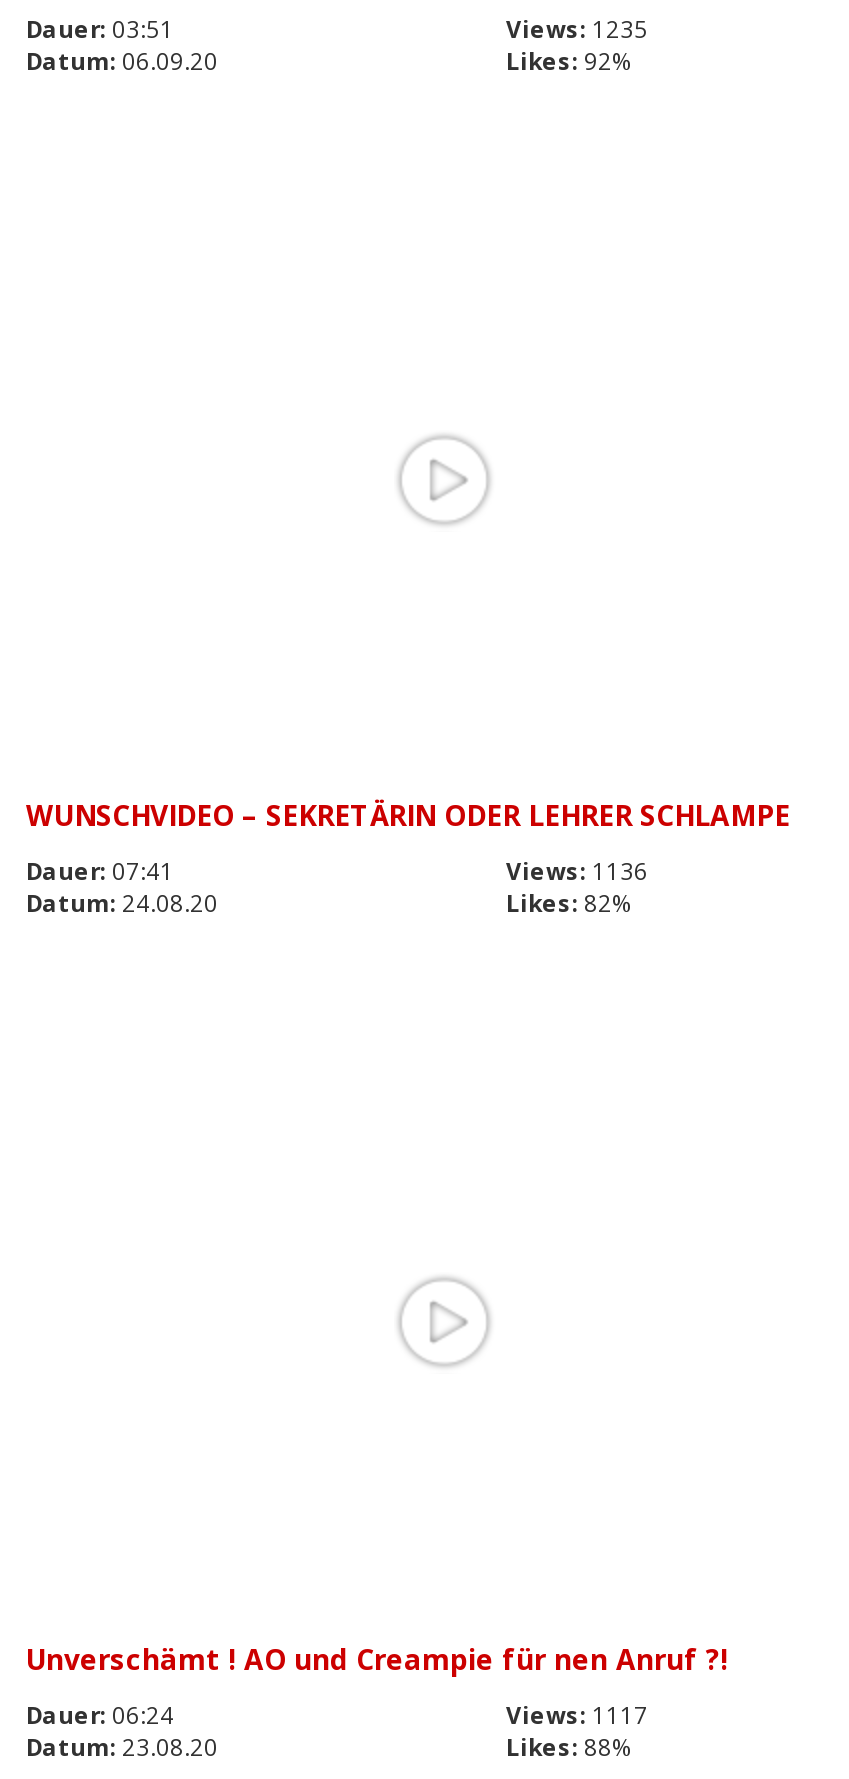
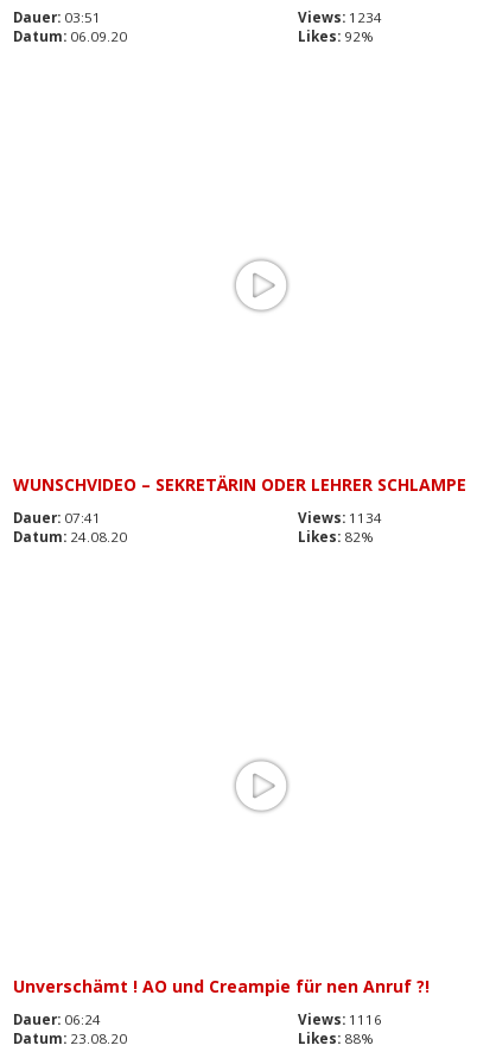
- Views: 1235
+ Views: 1234

- Views: 1136
+ Views: 1134

- Views: 1117
+ Views: 1116
